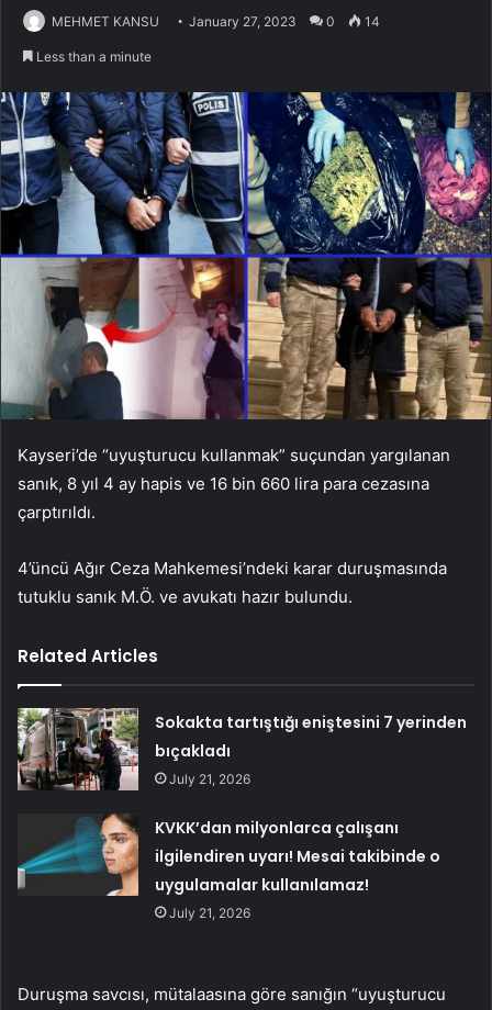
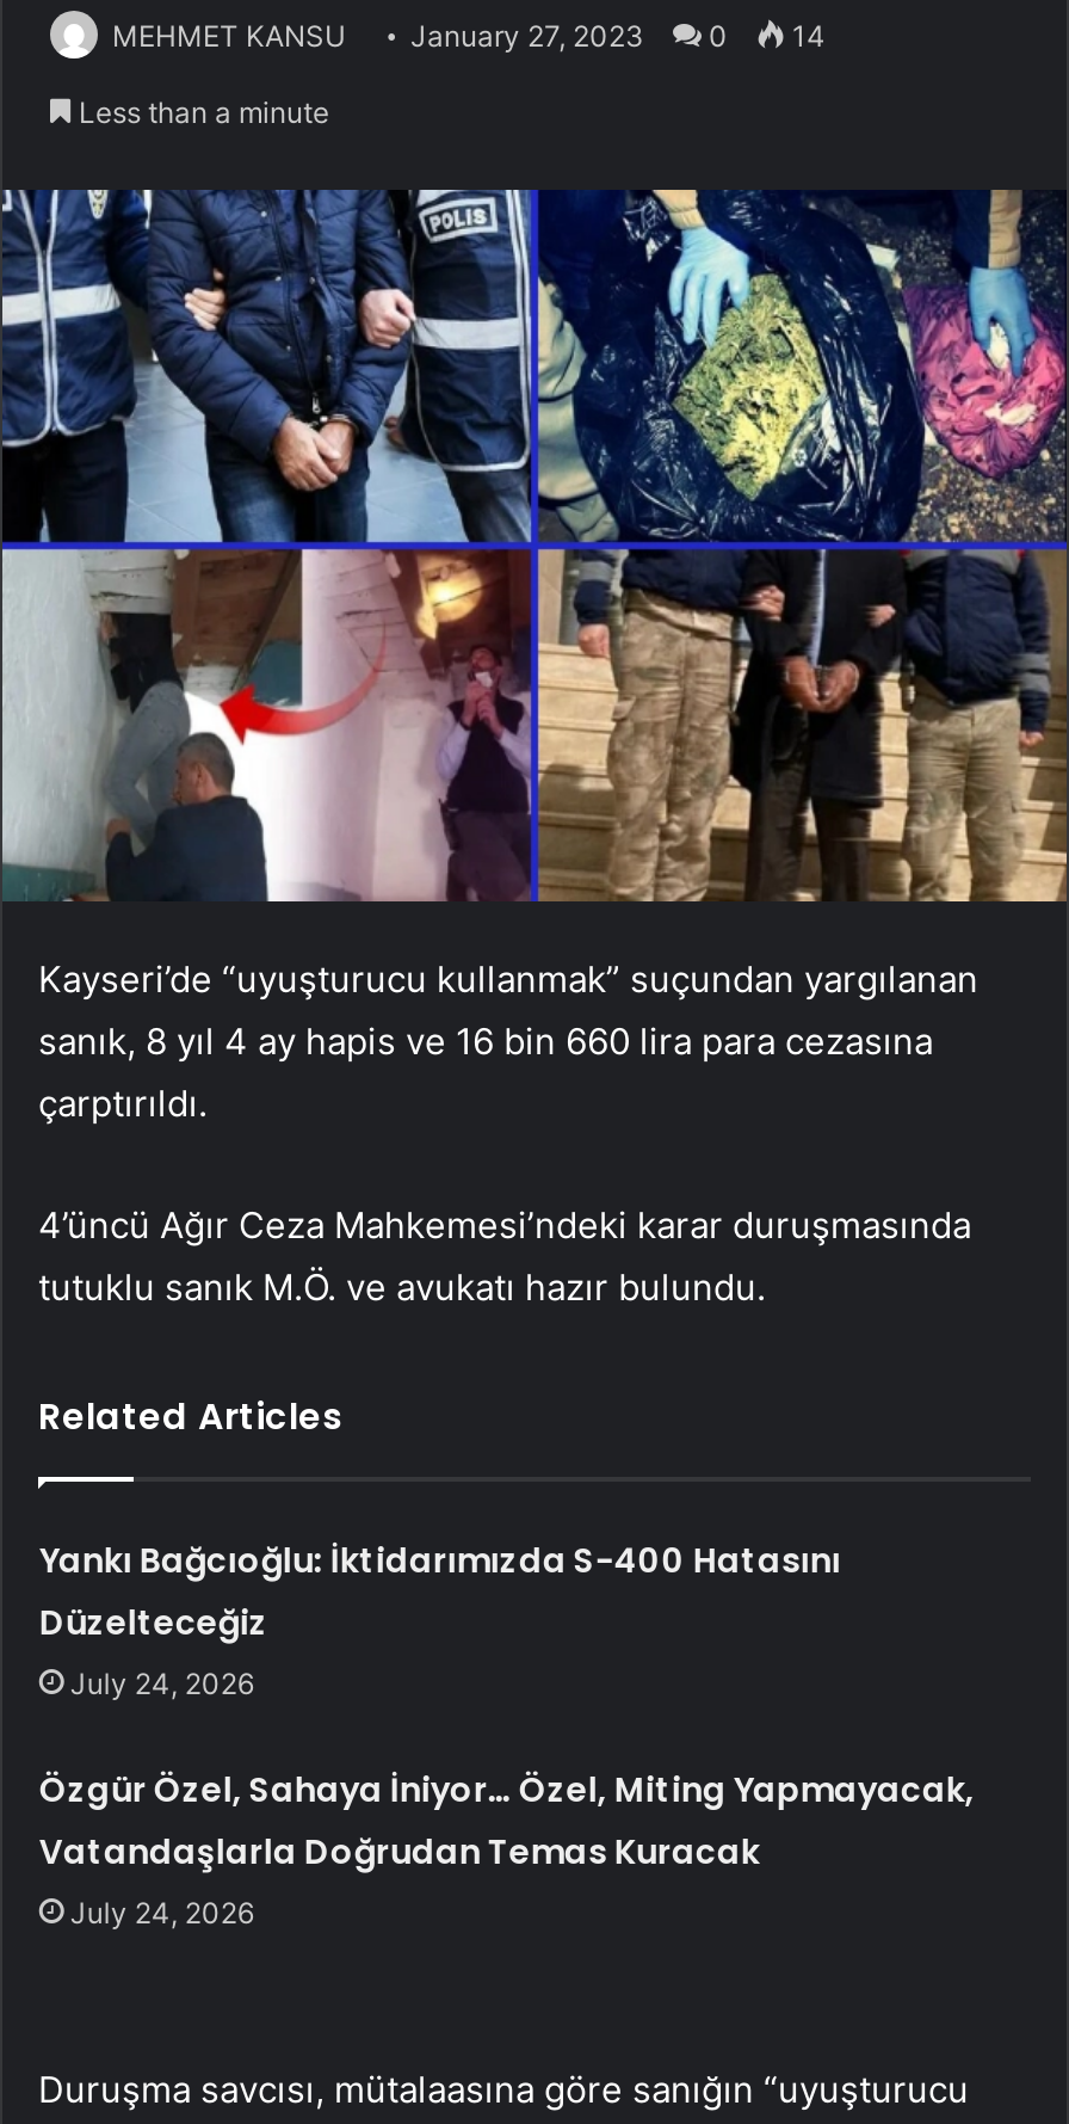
- Sokakta tartıştığı eniştesini 7 yerinden
- bıçakladı
- July 21, 2026
+ Yankı Bağcıoğlu: İktidarımızda S-400 Hatasını
+ Düzelteceğiz
+ July 24, 2026

- KVKK’dan milyonlarca çalışanı
- ilgilendiren uyarı! Mesai takibinde o
- uygulamalar kullanılamaz!
- July 21, 2026
+ Özgür Özel, Sahaya İniyor… Özel, Miting Yapmayacak,
+ Vatandaşlarla Doğrudan Temas Kuracak
+ July 24, 2026
